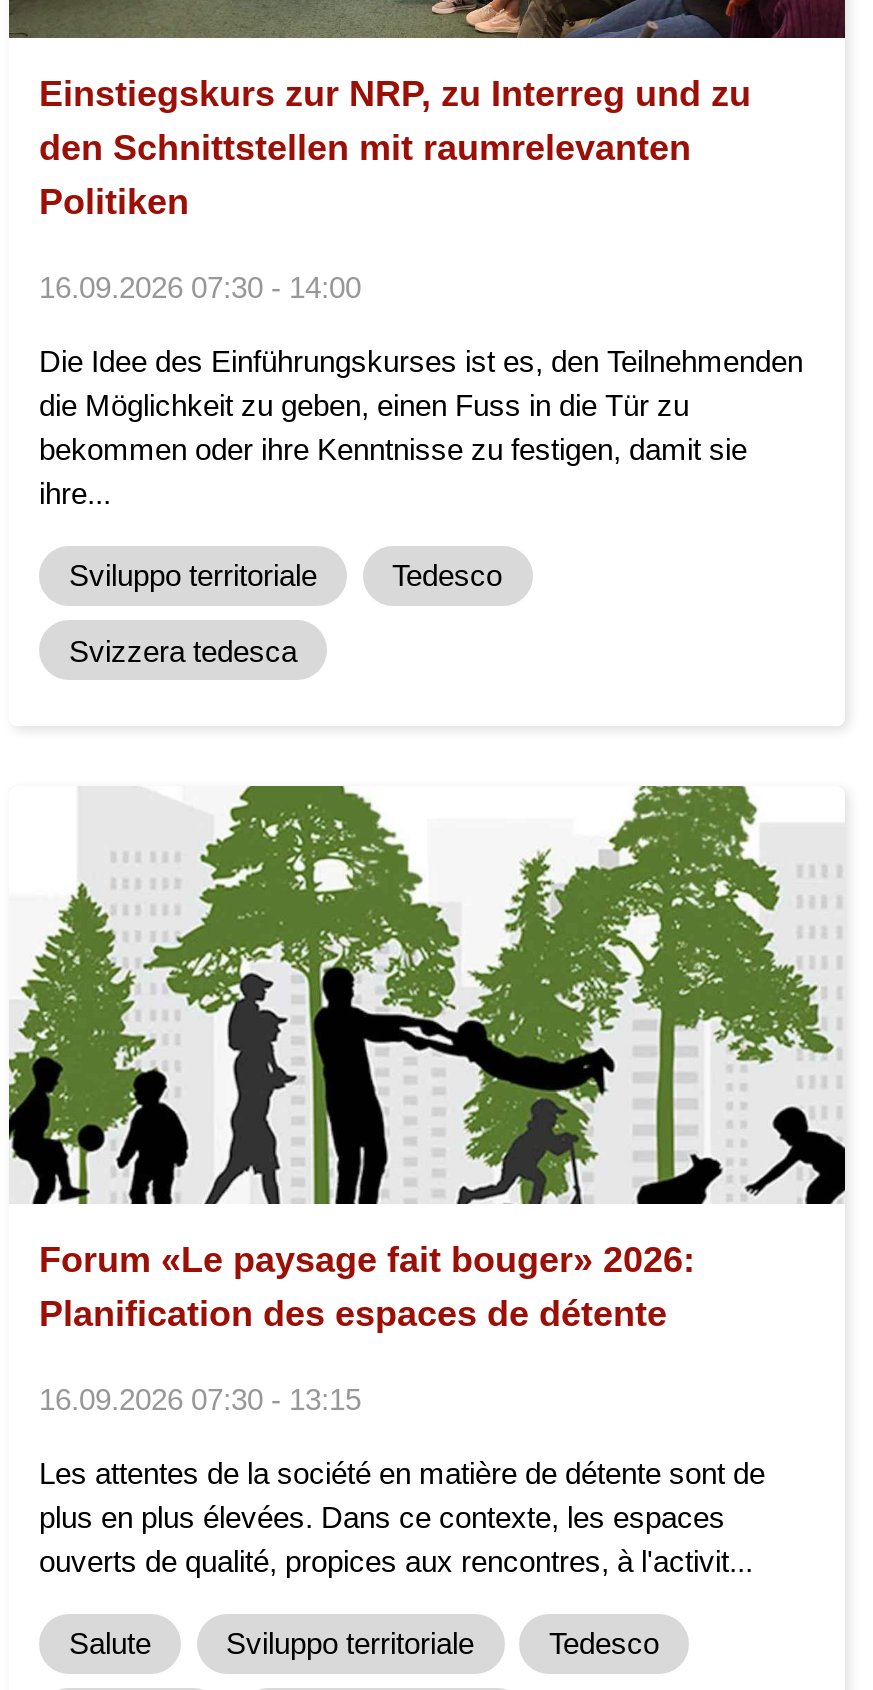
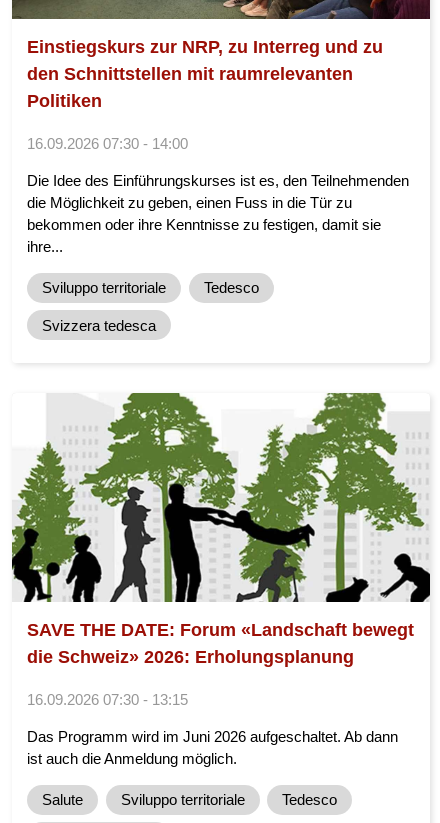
- Forum «Le paysage fait bouger» 2026:
- Planification des espaces de détente
+ SAVE THE DATE: Forum «Landschaft bewegt
+ die Schweiz» 2026: Erholungsplanung

- Les attentes de la société en matière de détente sont de
- plus en plus élevées. Dans ce contexte, les espaces
- ouverts de qualité, propices aux rencontres, à l'activit...
+ Das Programm wird im Juni 2026 aufgeschaltet. Ab dann
+ ist auch die Anmeldung möglich.
